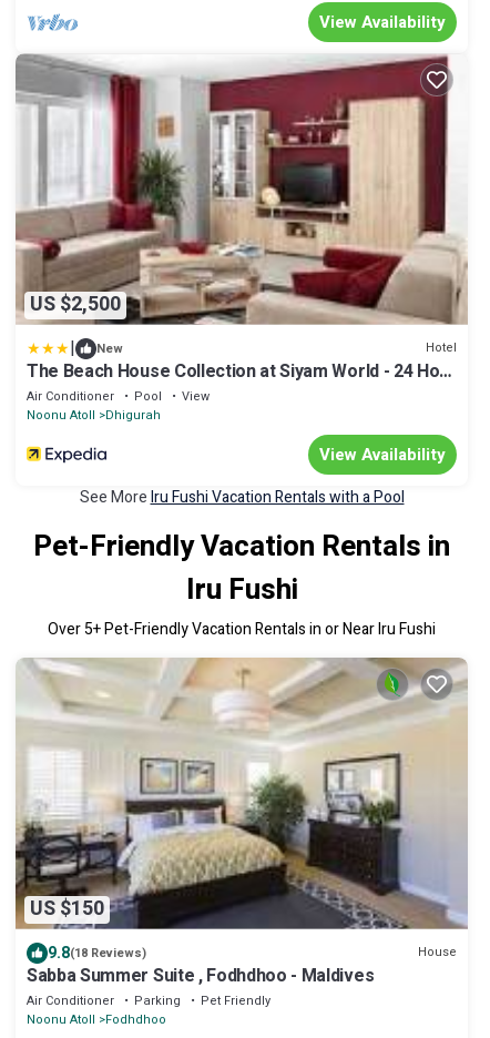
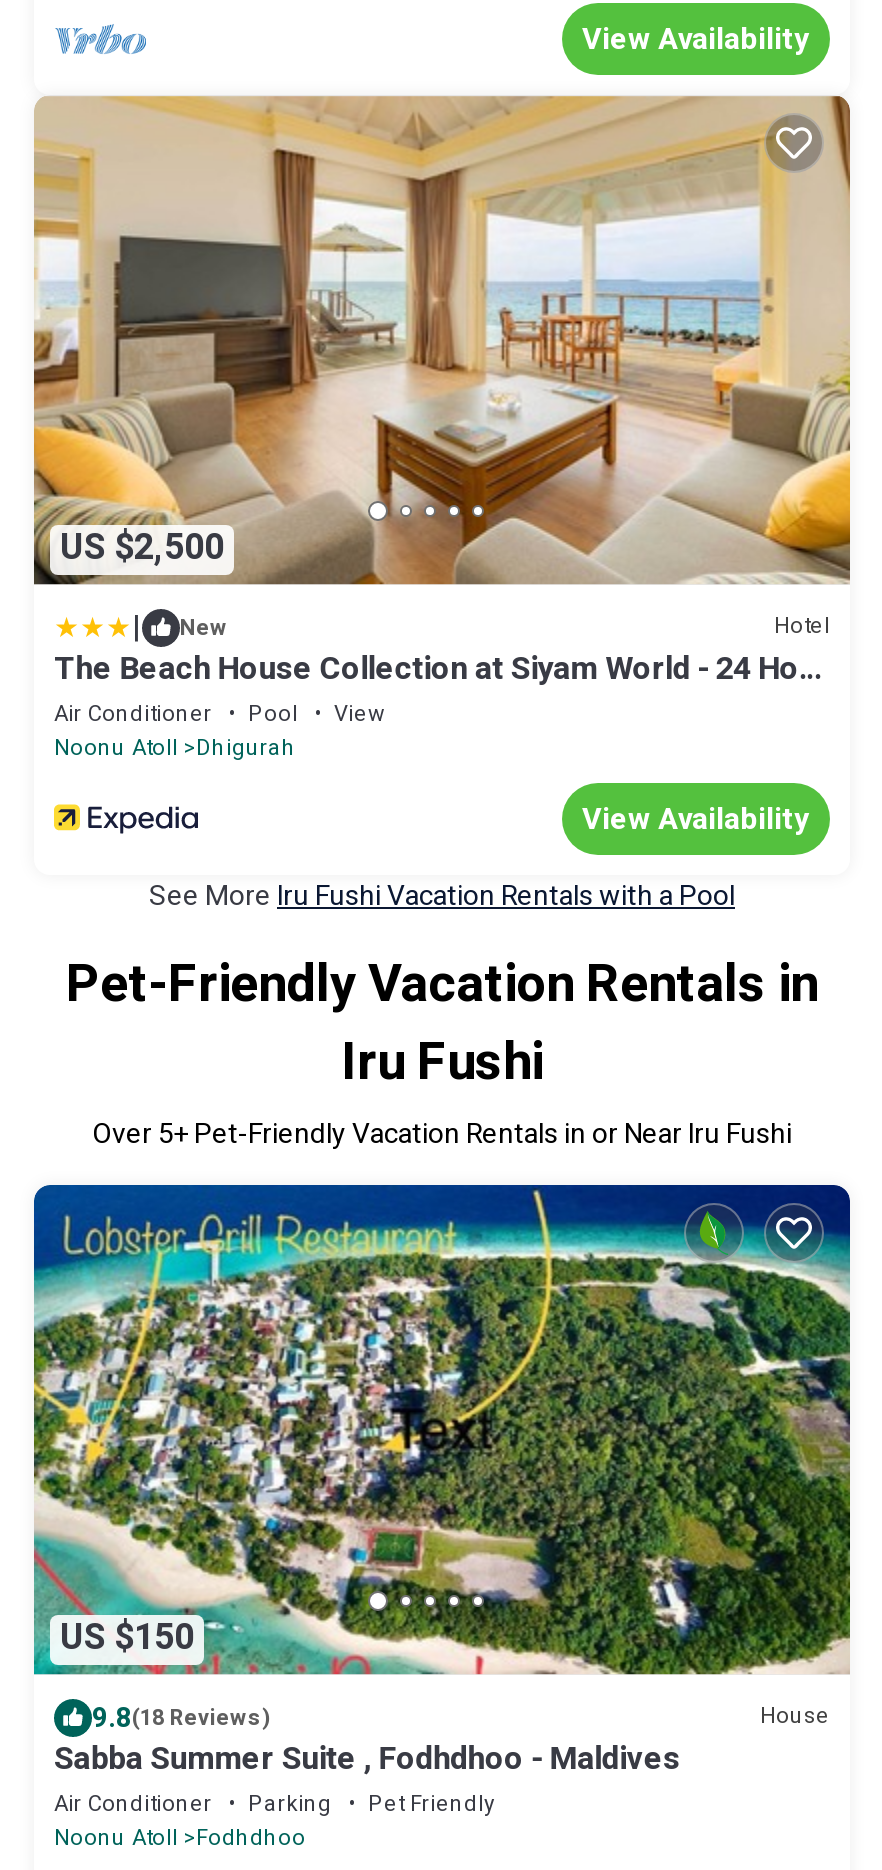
- [image]
+ [image]

- [image]
+ [image]
